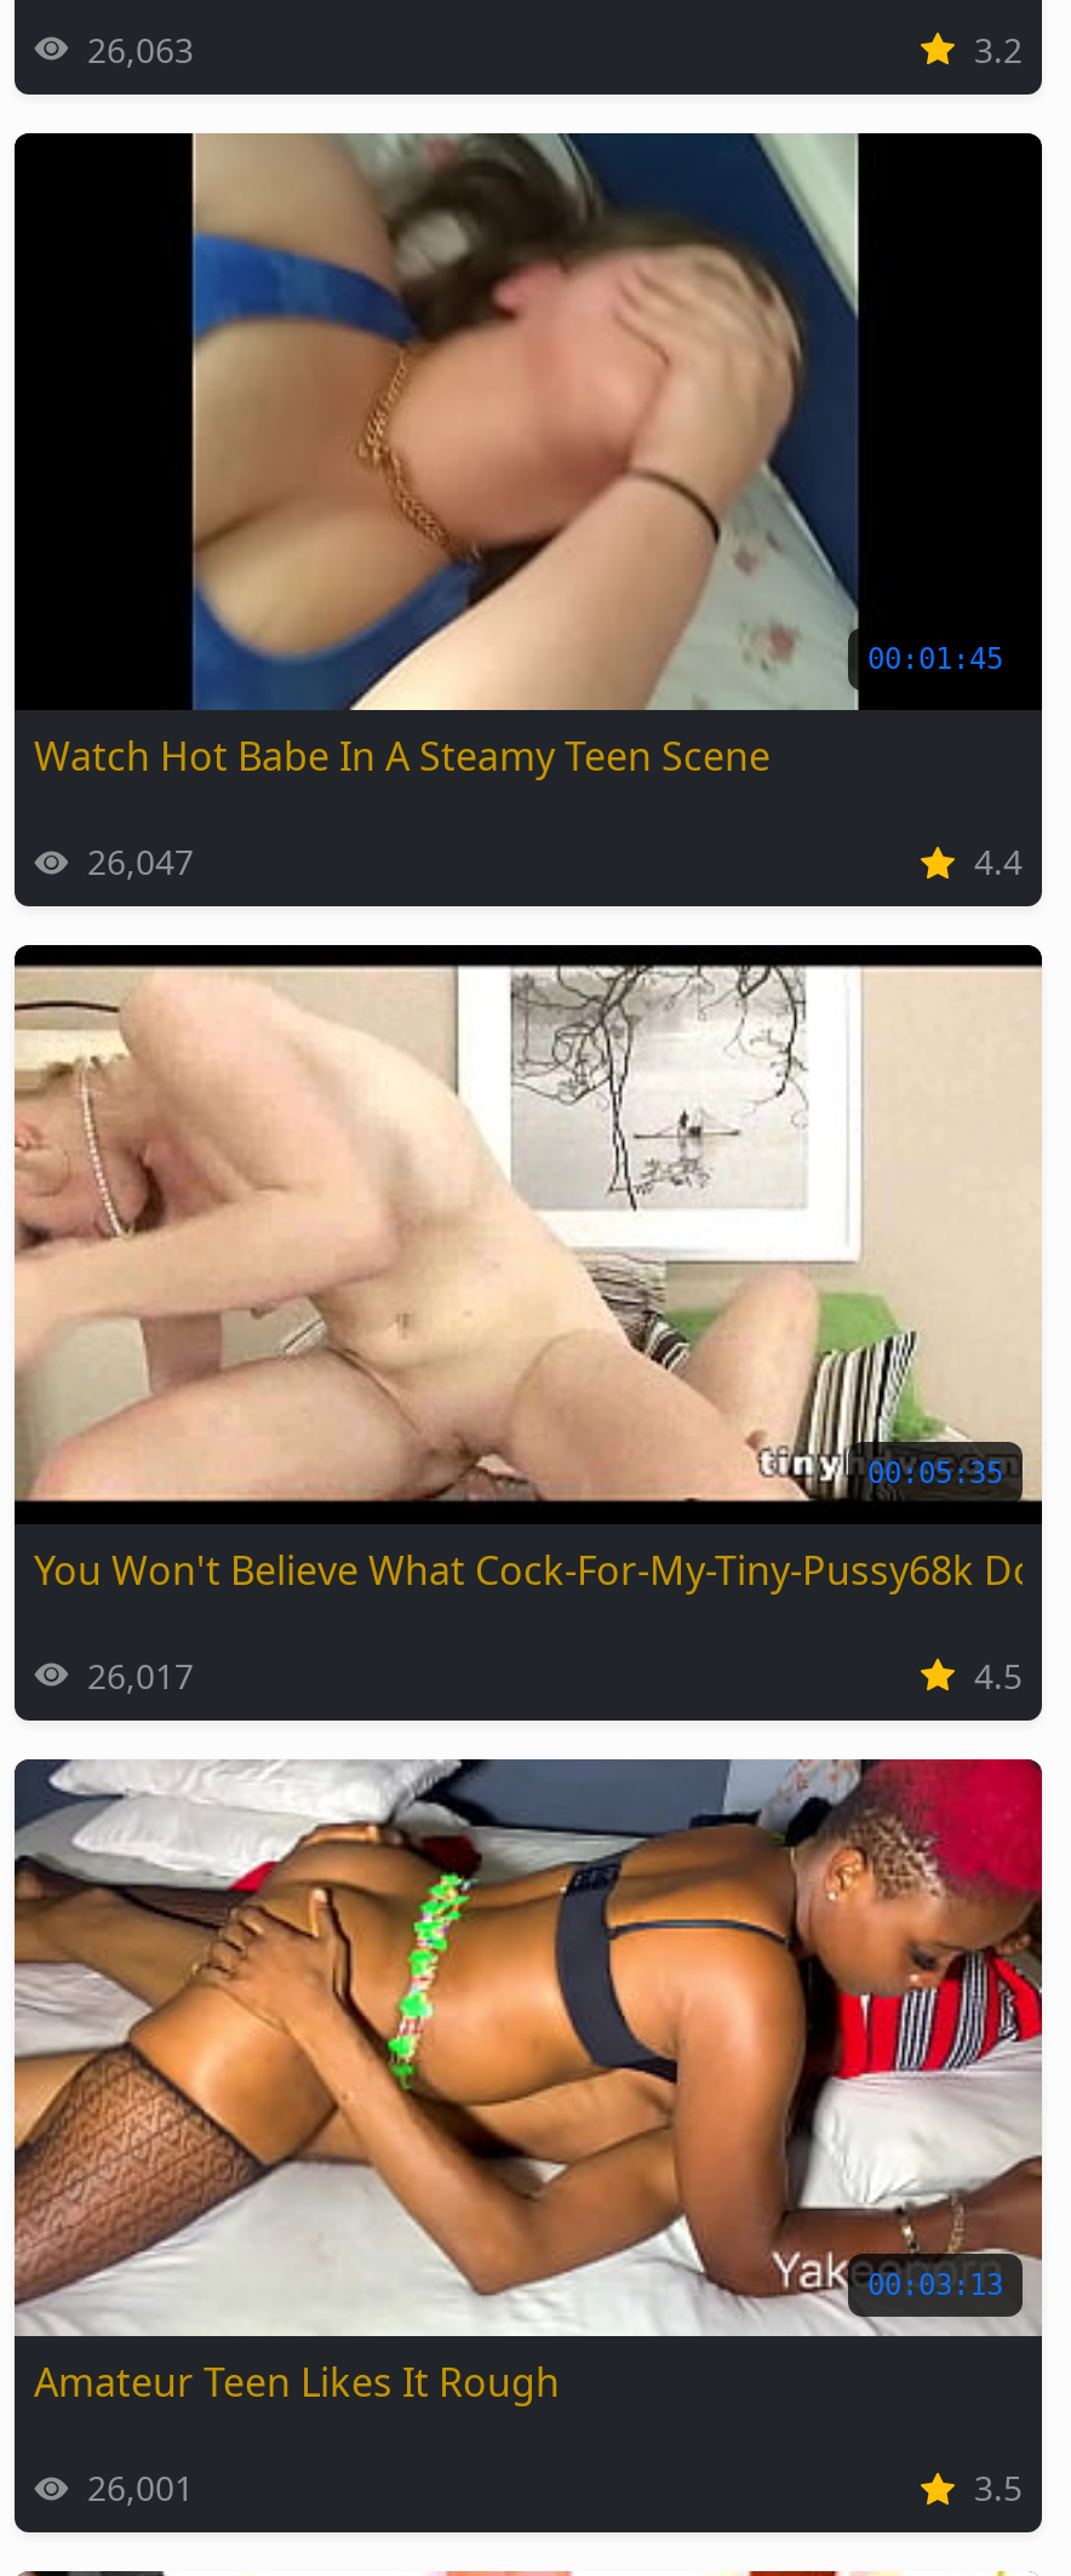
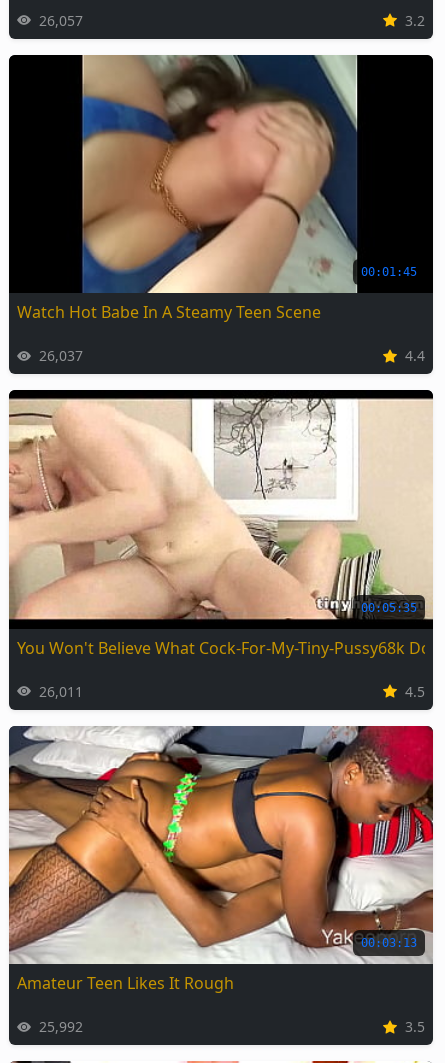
- 26,063
+ 26,057

- 26,047
+ 26,037

- 26,017
+ 26,011

- 26,001
+ 25,992
